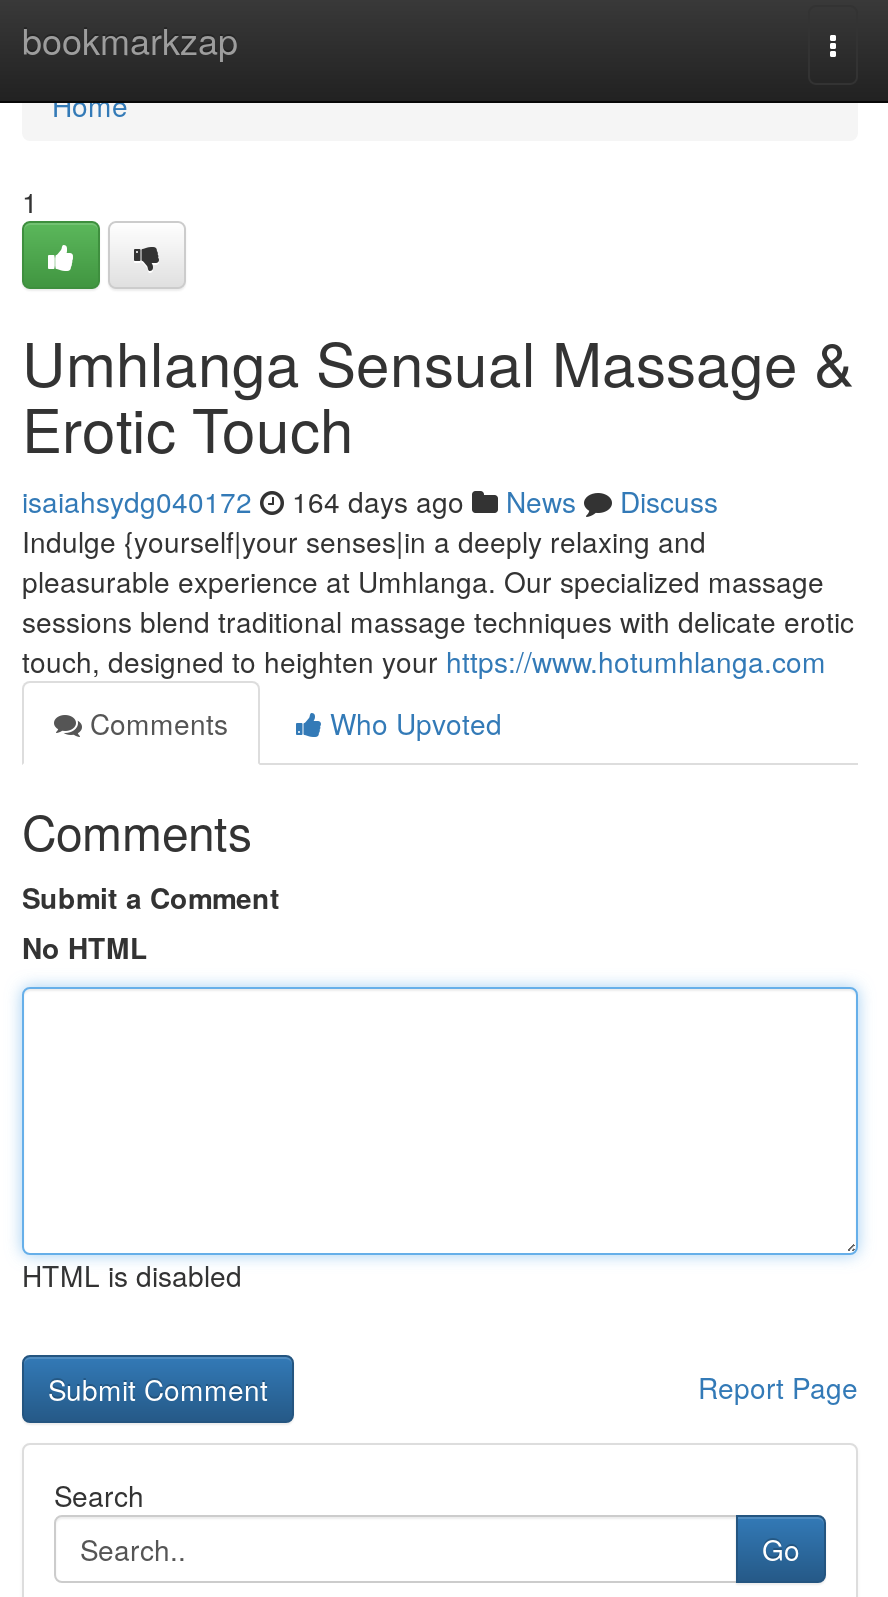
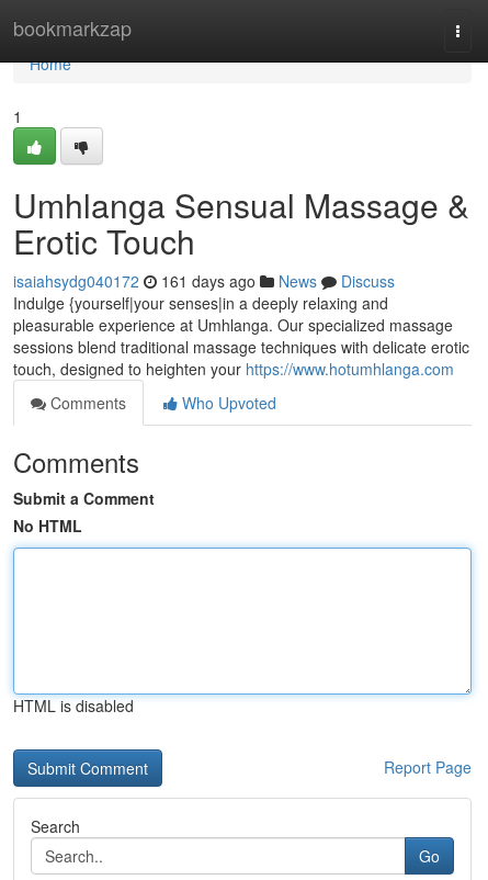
- isaiahsydg040172 164 days ago News Discuss
+ isaiahsydg040172 161 days ago News Discuss
